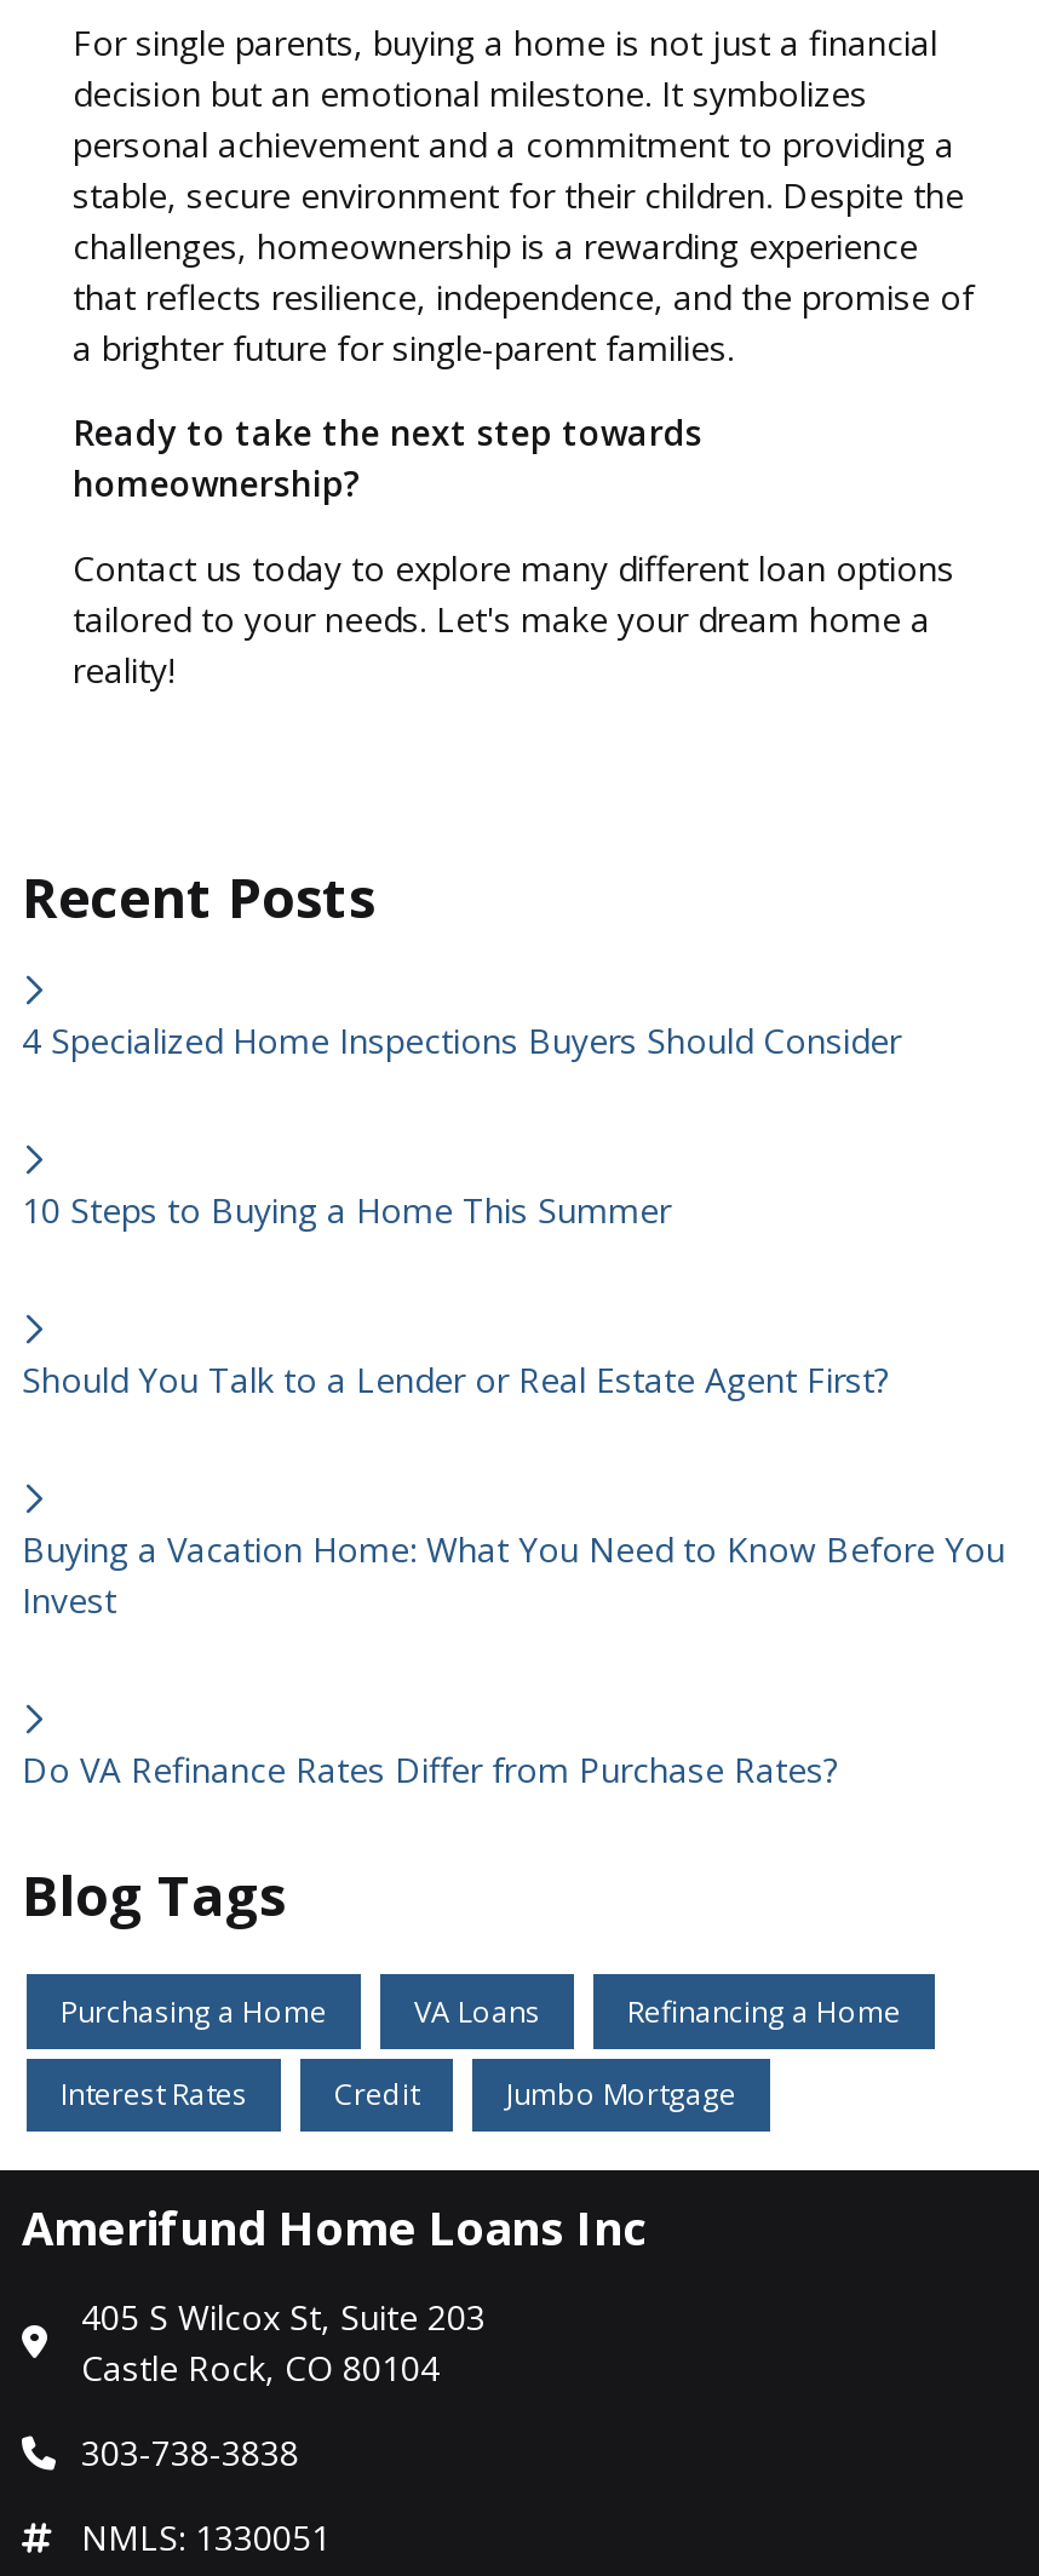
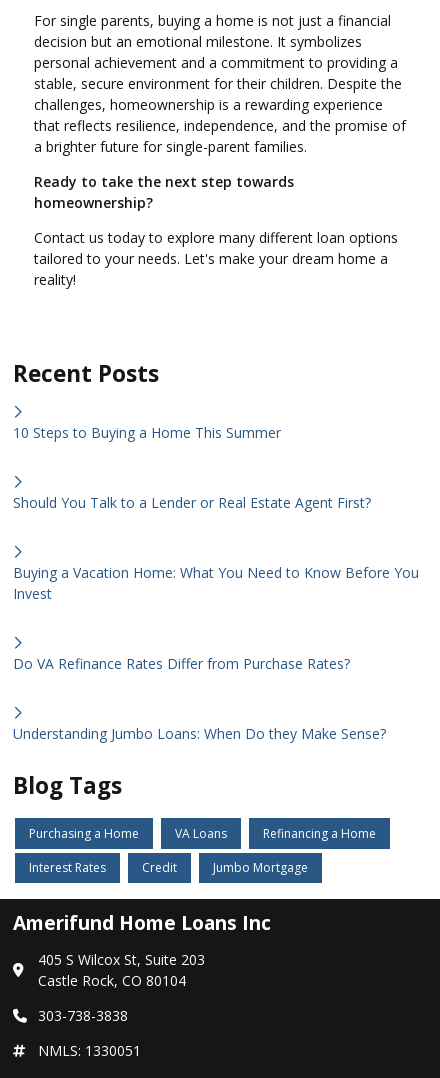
- 4 Specialized Home Inspections Buyers Should Consider

moved up: 10 Steps to Buying a Home This Summer | Should You Talk to a Lender or Real Estate Agent First? | Buying a Vacation Home: What You Need to Know Before You | Invest | Do VA Refinance Rates Differ from Purchase Rates?

+ Understanding Jumbo Loans: When Do they Make Sense?
